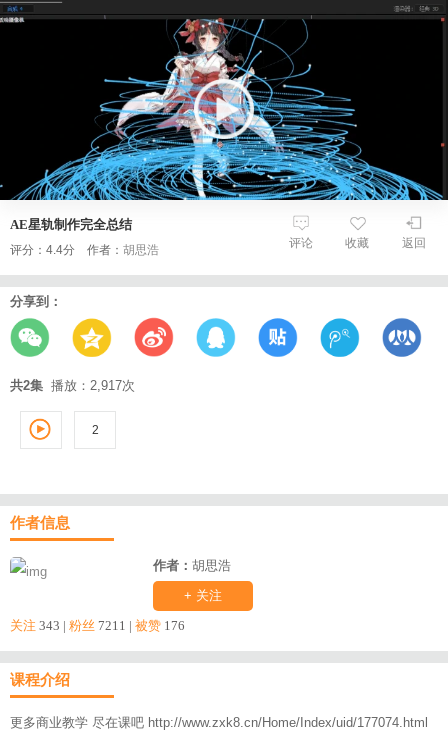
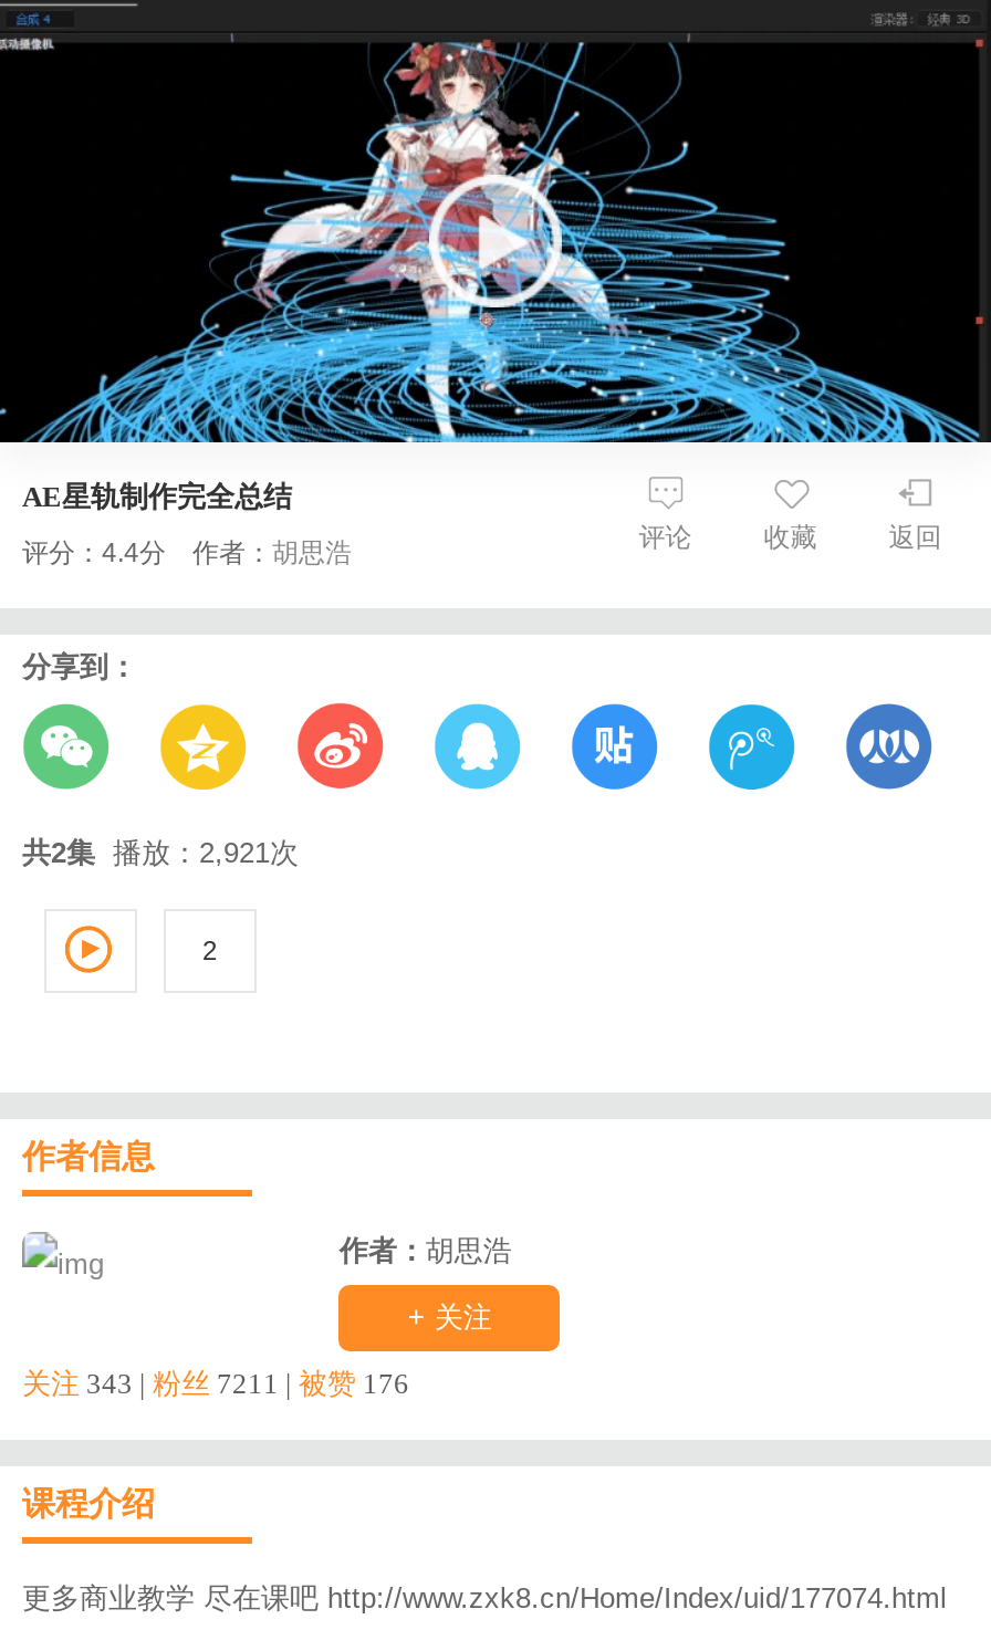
- 共2集播放：2,917次
+ 共2集播放：2,921次
